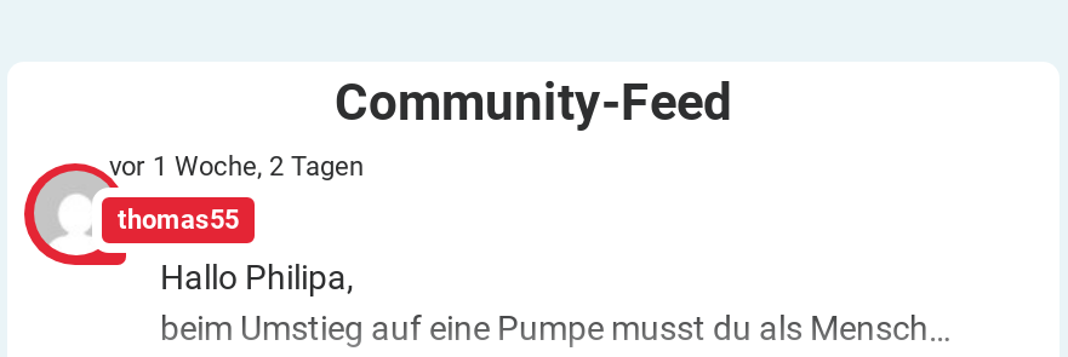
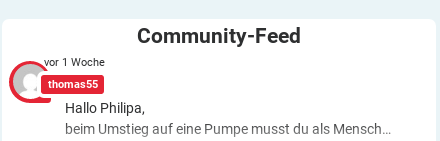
- vor 1 Woche, 2 Tagen
+ vor 1 Woche
